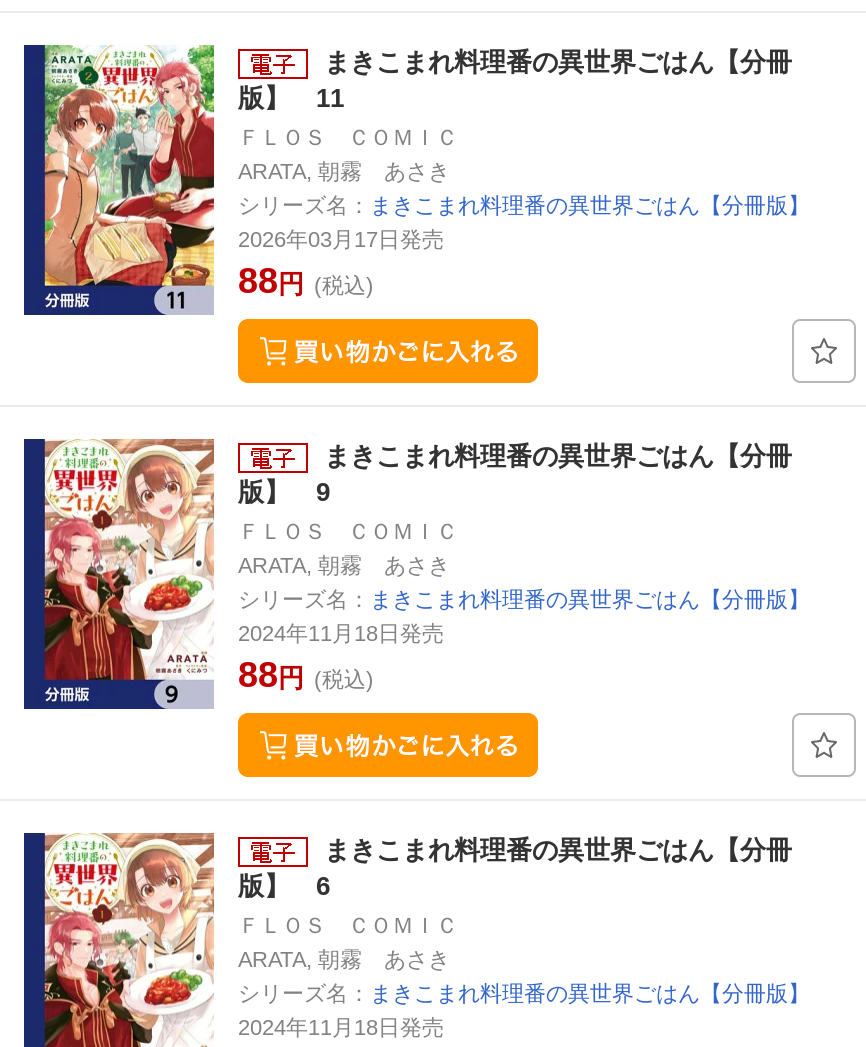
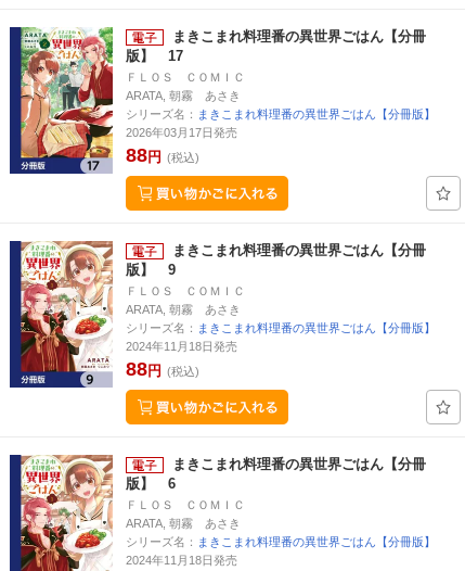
- 版】 11
+ 版】 17
